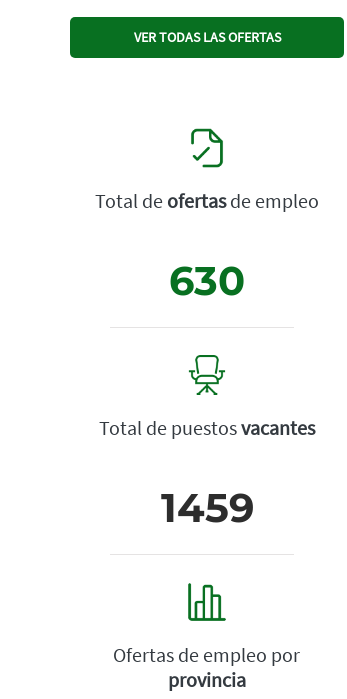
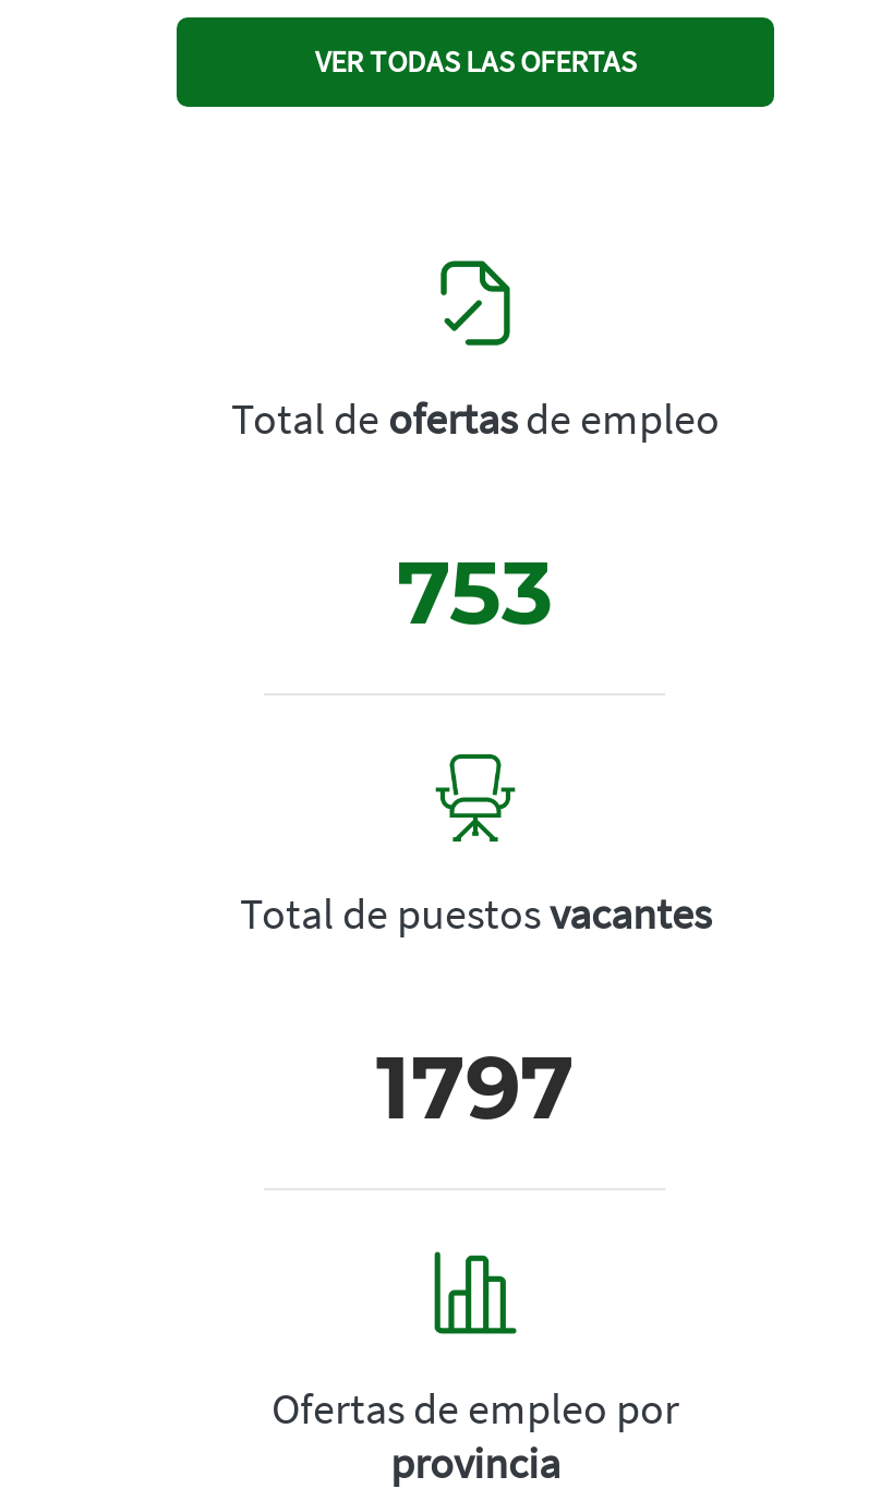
- 630
+ 753

- 1459
+ 1797
